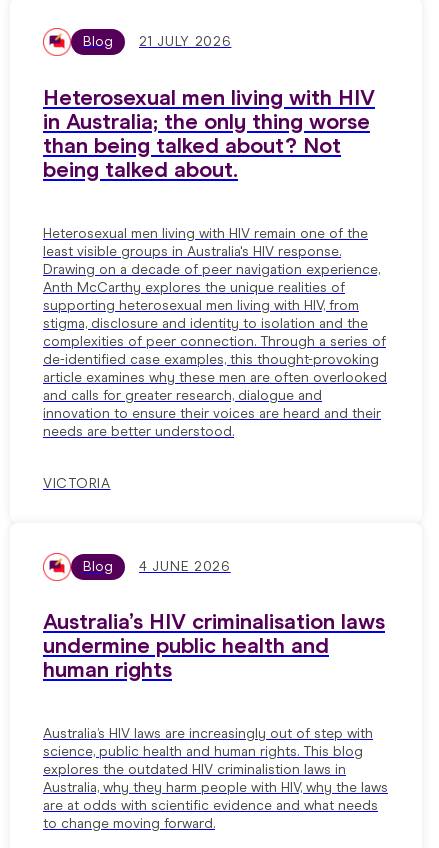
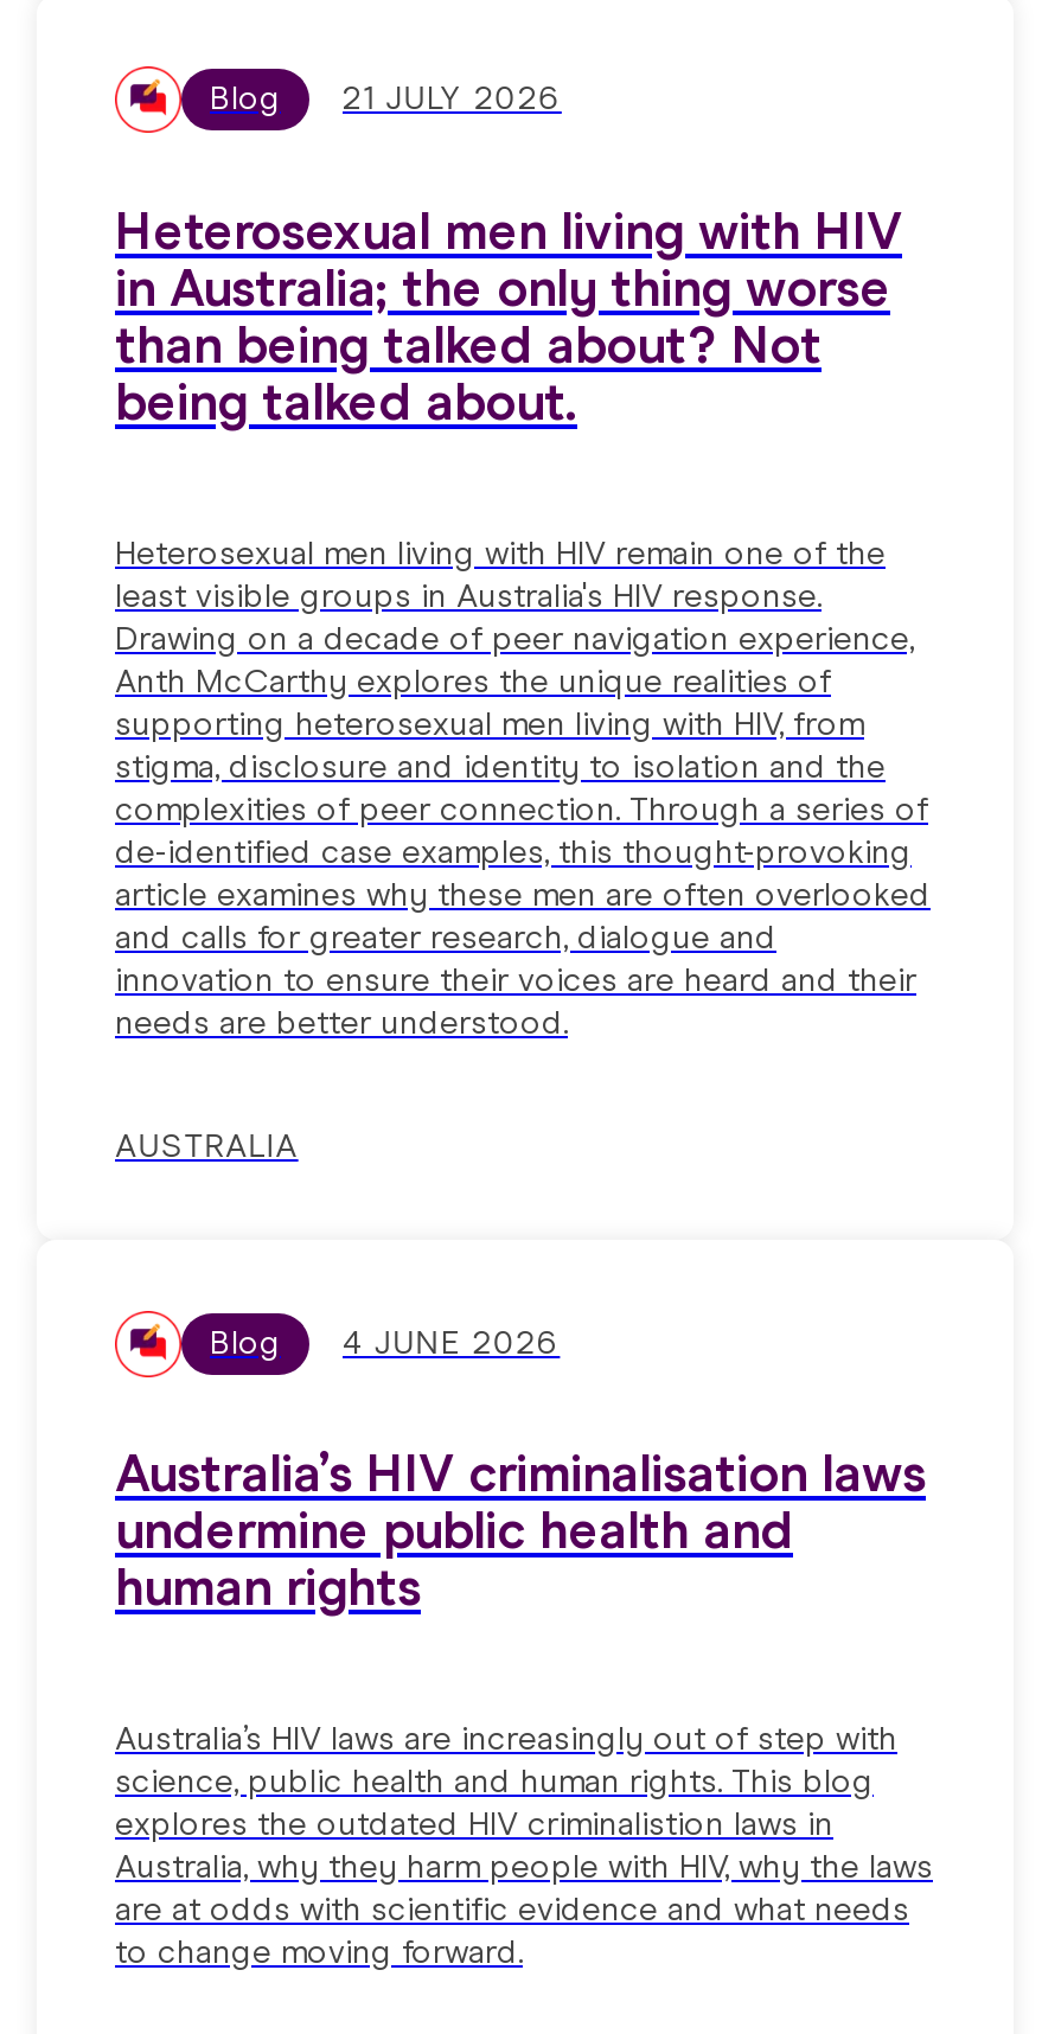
- VICTORIA
+ AUSTRALIA
